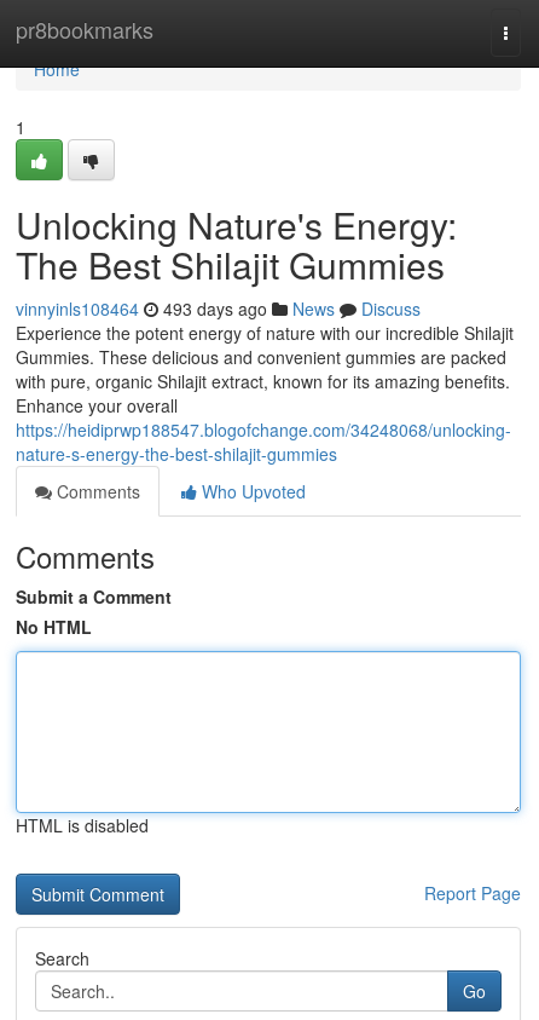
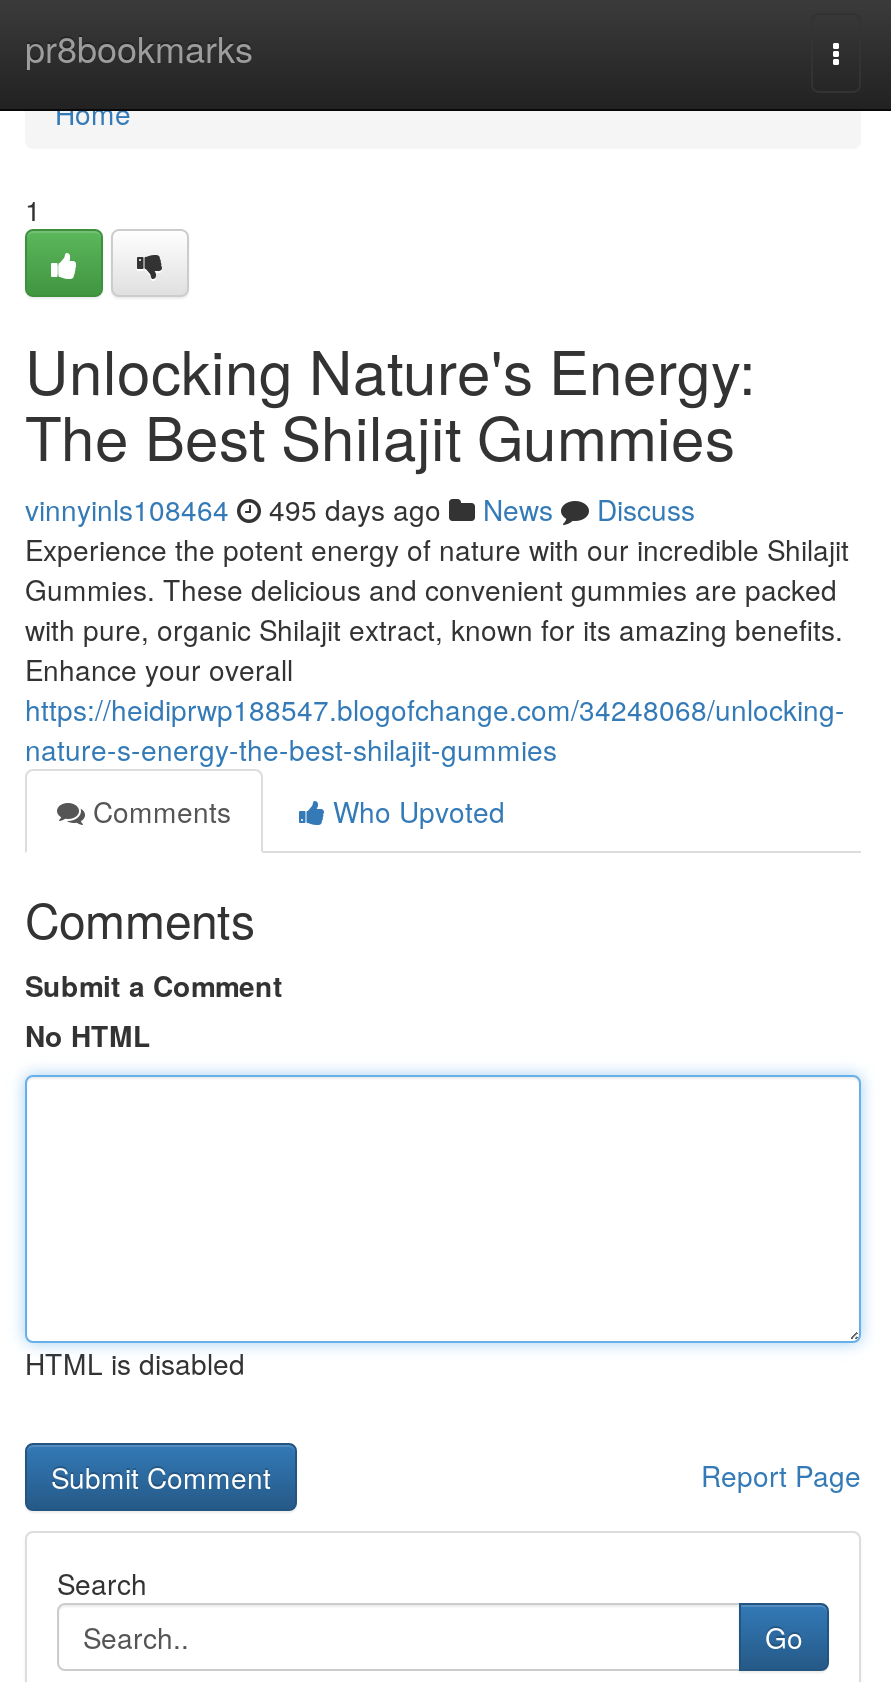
- vinnyinls108464 493 days ago News Discuss
+ vinnyinls108464 495 days ago News Discuss
